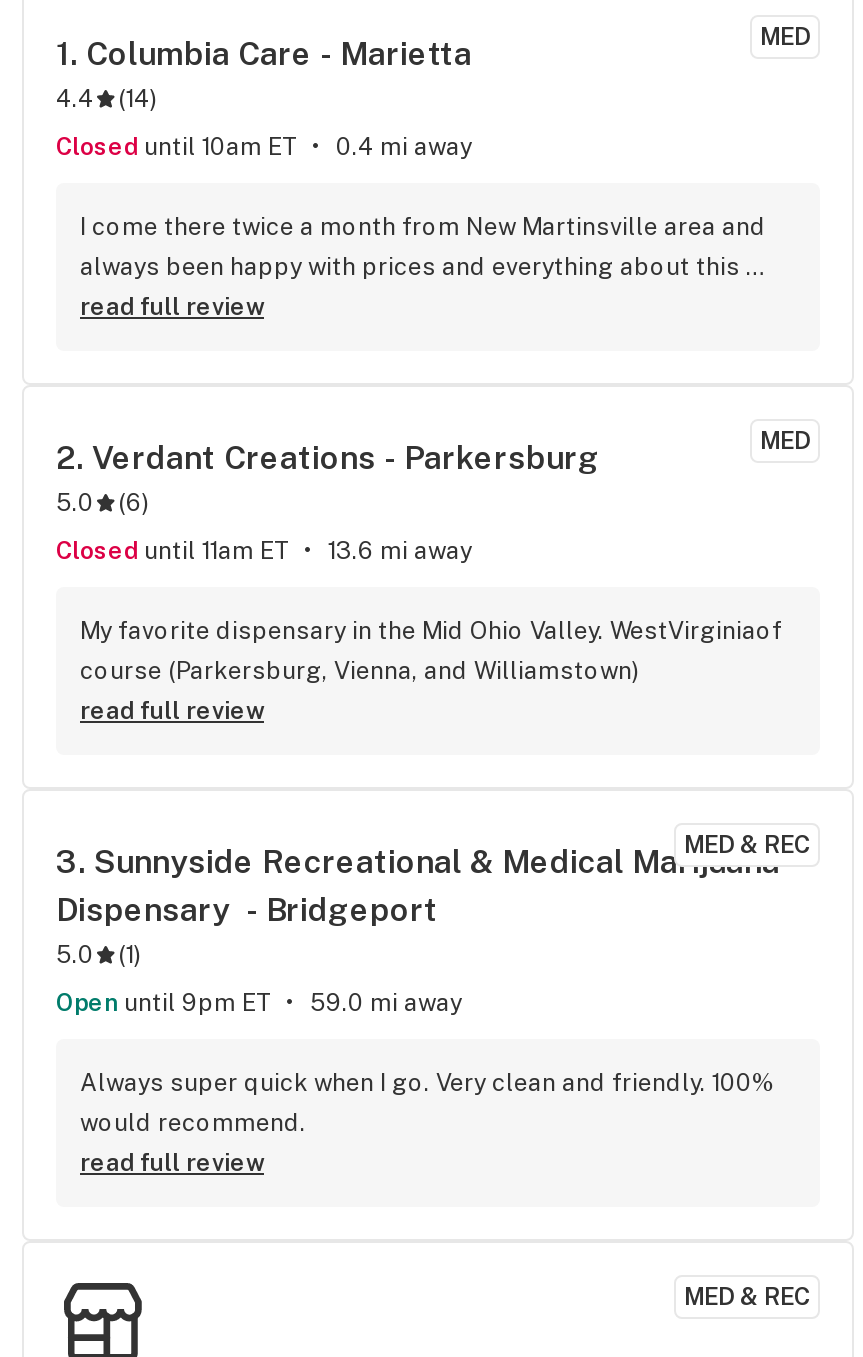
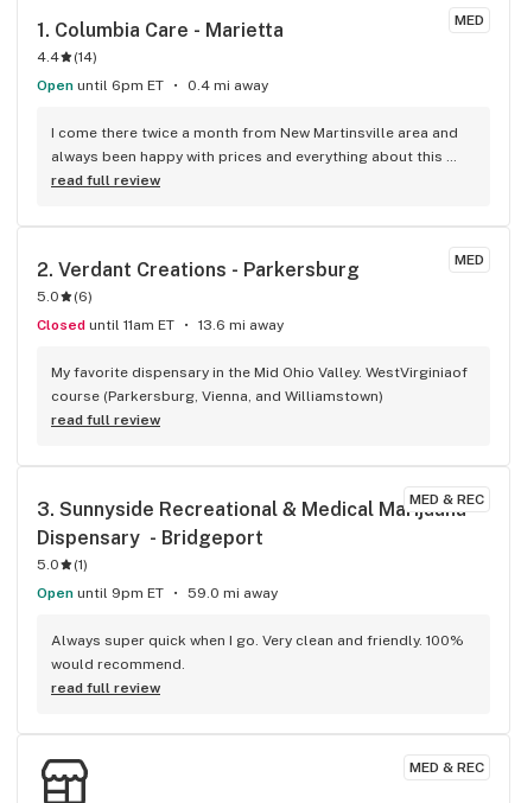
- Closed until 10am ET
+ Open until 6pm ET
